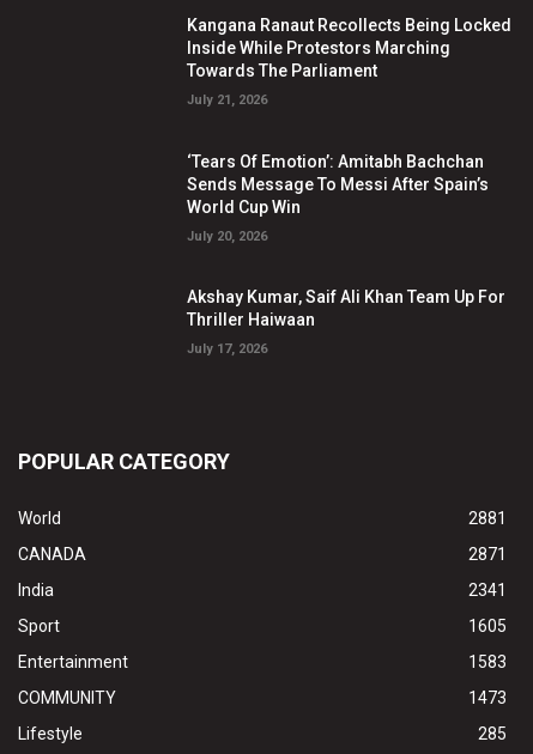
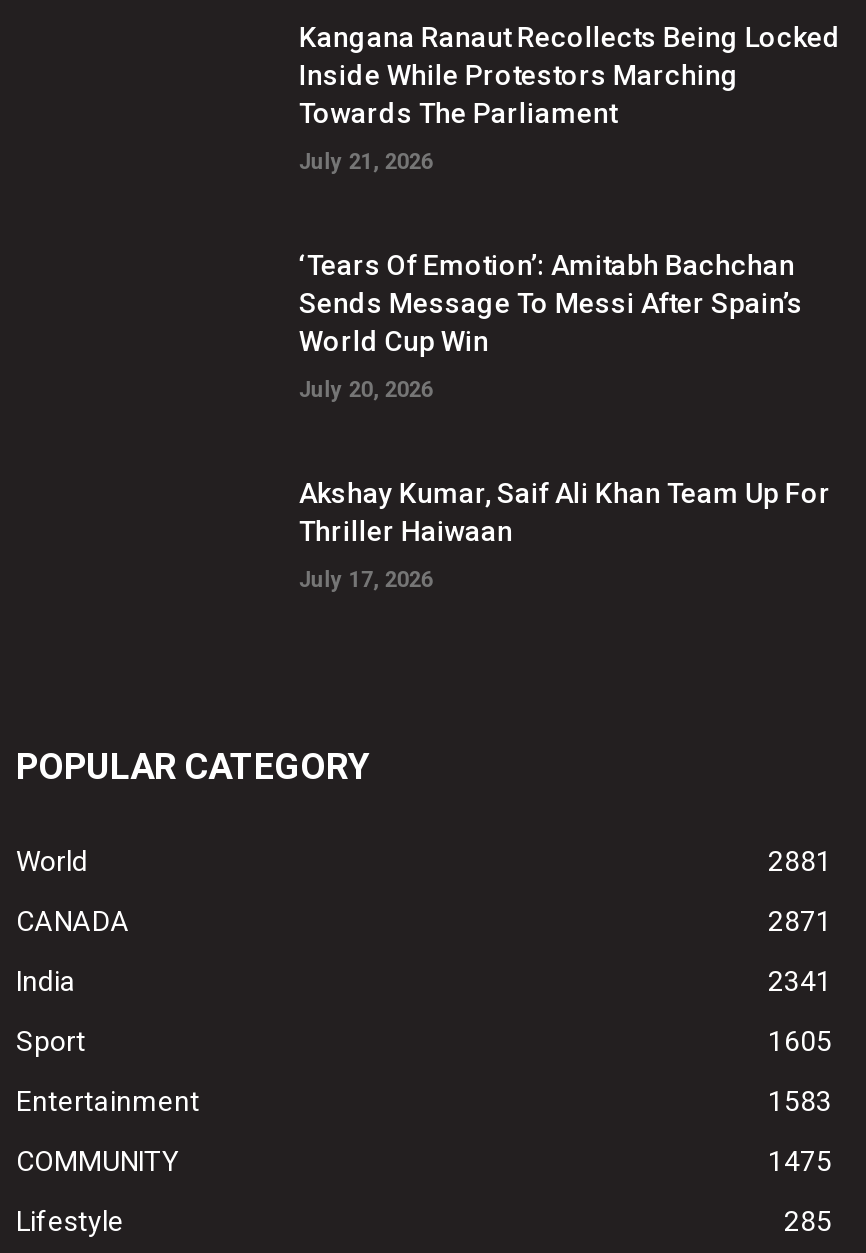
- 1473
+ 1475
